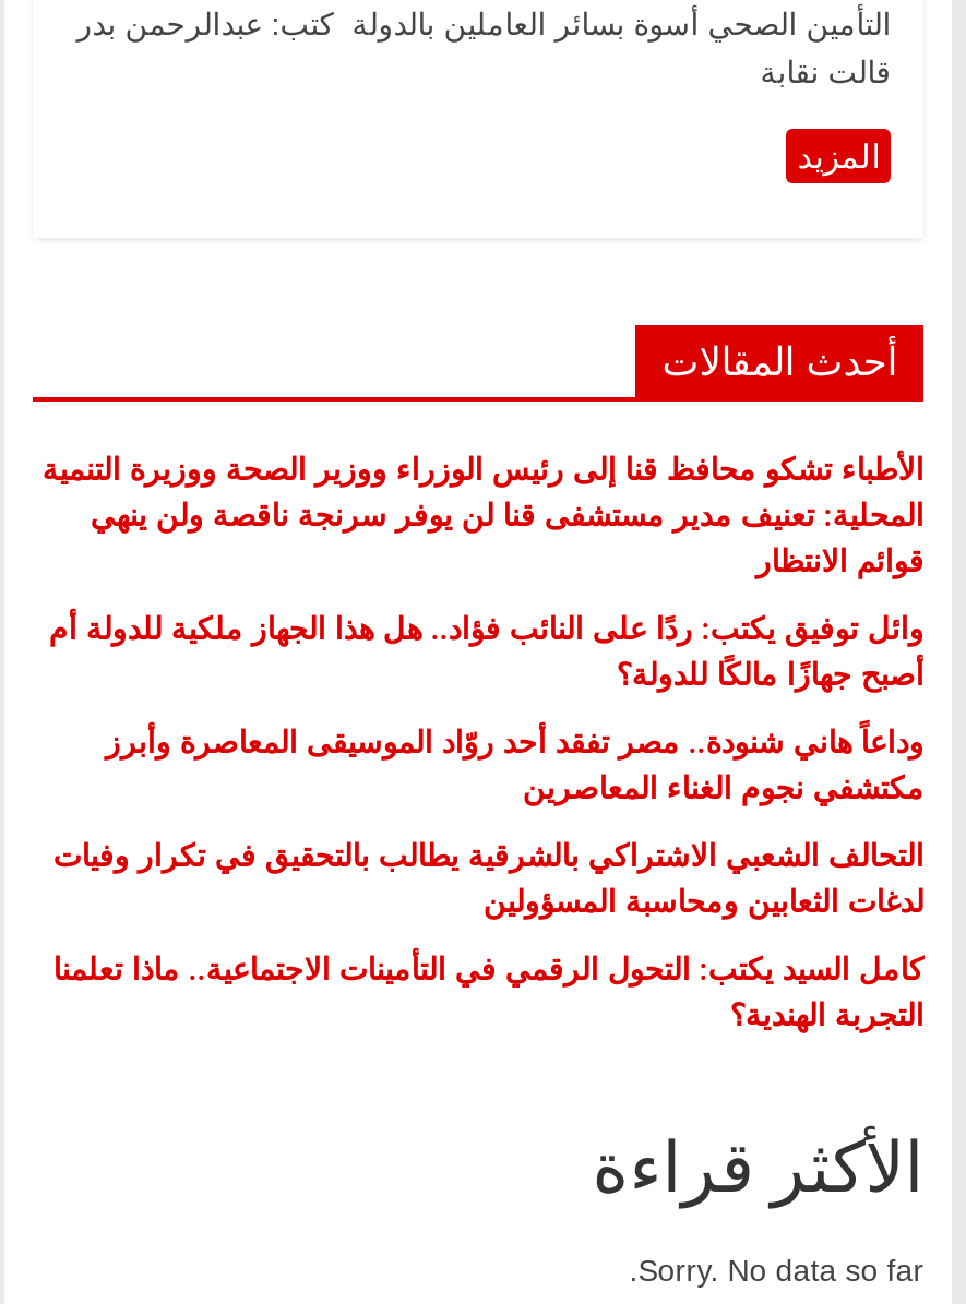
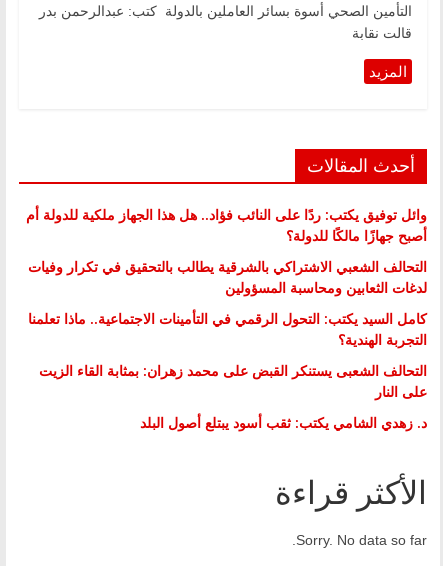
- الأطباء تشكو محافظ قنا إلى رئيس الوزراء ووزير الصحة ووزيرة التنمية
- المحلية: تعنيف مدير مستشفى قنا لن يوفر سرنجة ناقصة ولن ينهي
- قوائم الانتظار

moved up: وائل توفيق يكتب: ردًا على النائب فؤاد.. هل هذا الجهاز ملكية للدولة أم | أصبح جهازًا مالكًا للدولة؟

- وداعاً هاني شنودة.. مصر تفقد أحد روّاد الموسيقى المعاصرة وأبرز
- مكتشفي نجوم الغناء المعاصرين

moved up: التحالف الشعبي الاشتراكي بالشرقية يطالب بالتحقيق في تكرار وفيات | لدغات الثعابين ومحاسبة المسؤولين | كامل السيد يكتب: التحول الرقمي في التأمينات الاجتماعية.. ماذا تعلمنا | التجربة الهندية؟

+ التحالف الشعبى يستنكر القبض على محمد زهران: بمثابة القاء الزيت
+ على النار
+ د. زهدي الشامي يكتب: ثقب أسود يبتلع أصول البلد
